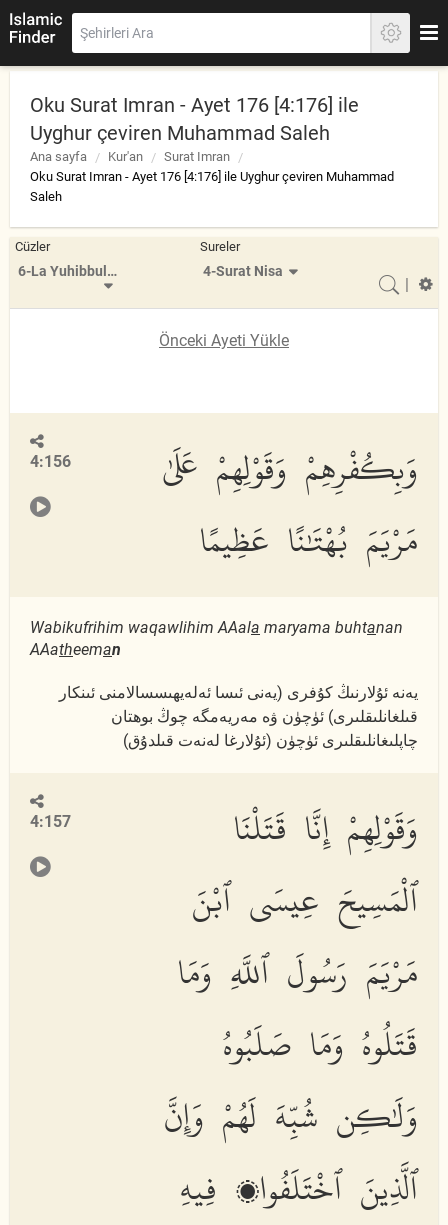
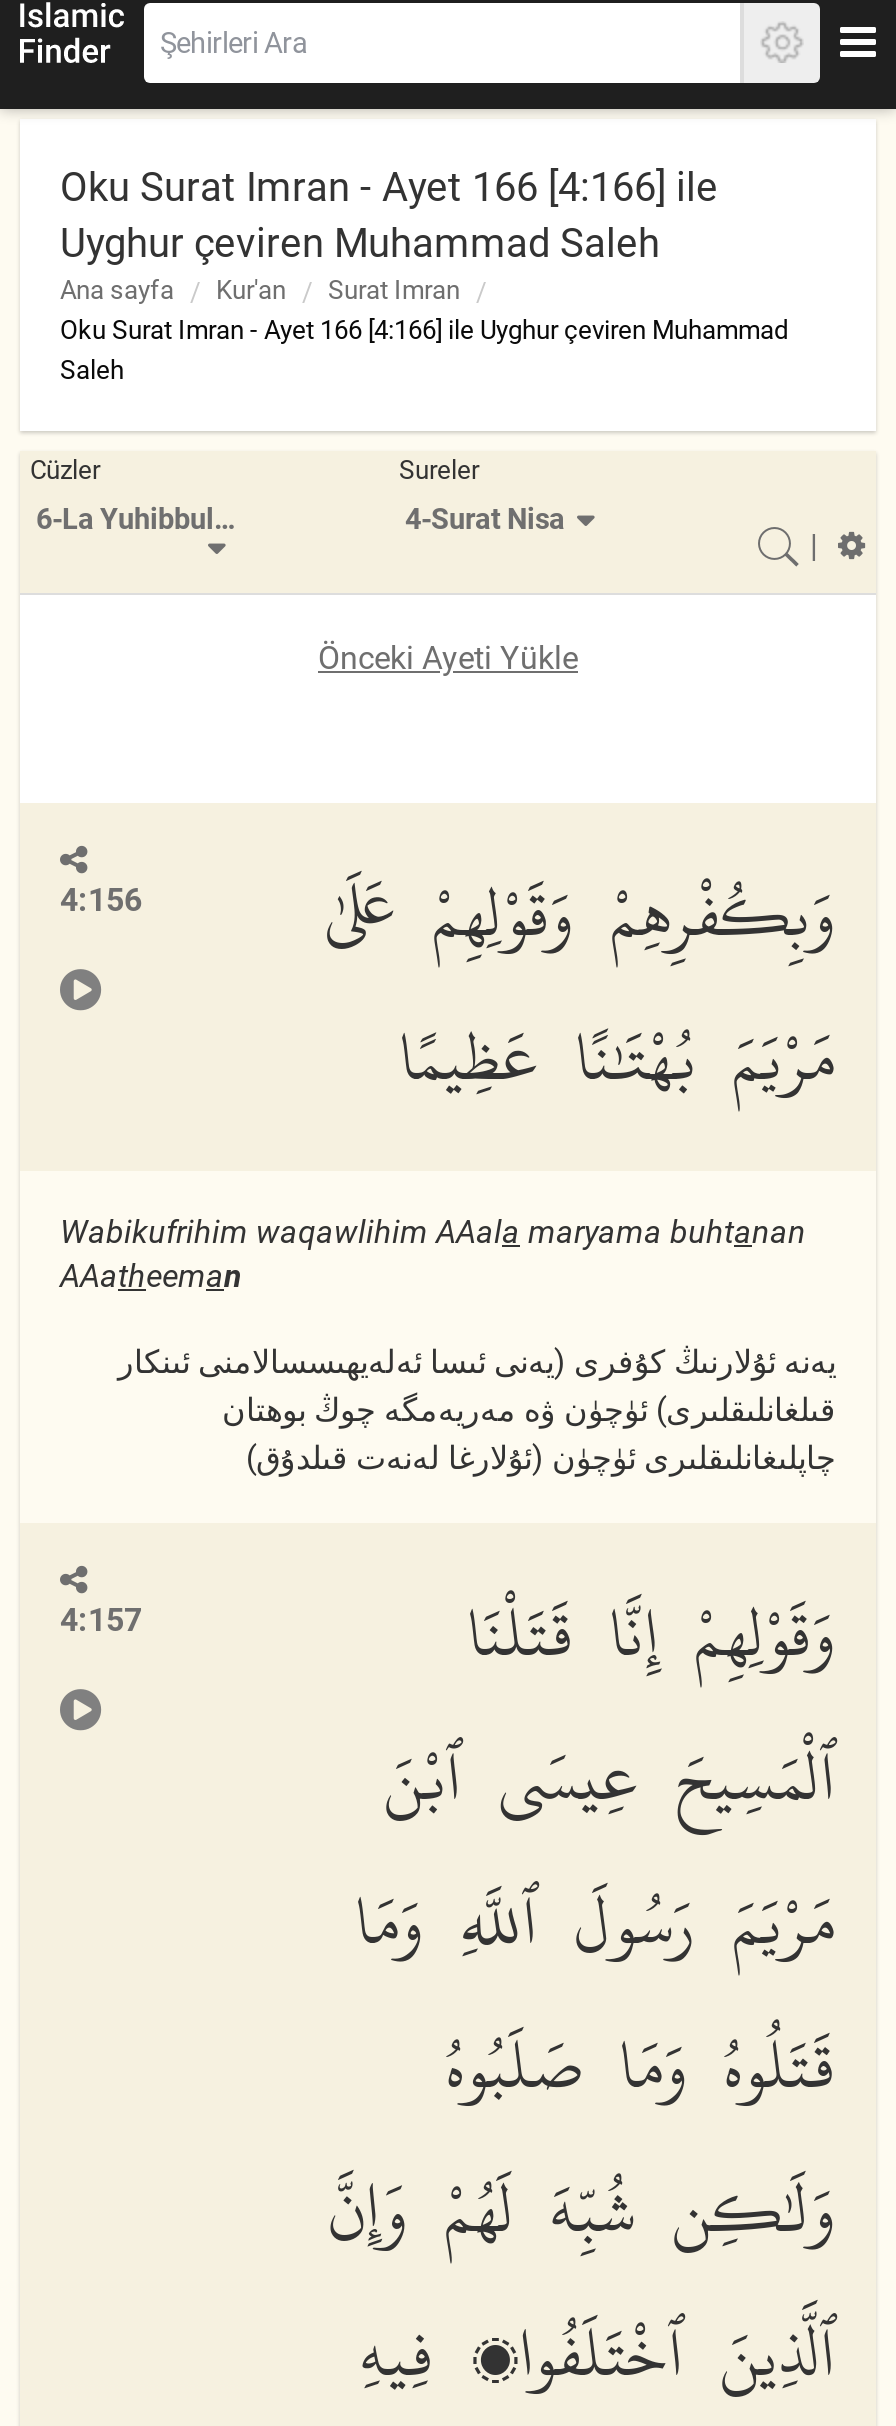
- Oku Surat Imran - Ayet 176 [4:176] ile
+ Oku Surat Imran - Ayet 166 [4:166] ile

- Oku Surat Imran - Ayet 176 [4:176] ile Uyghur çeviren Muhammad
+ Oku Surat Imran - Ayet 166 [4:166] ile Uyghur çeviren Muhammad
